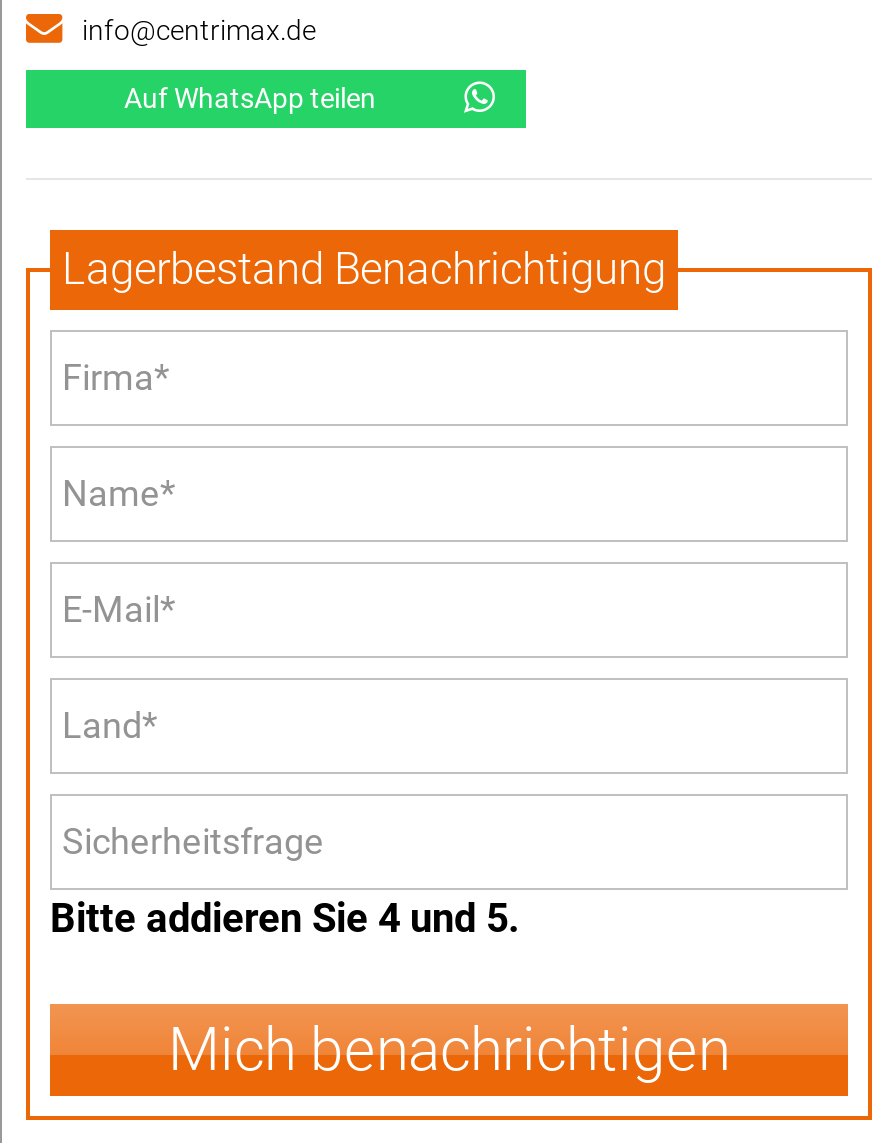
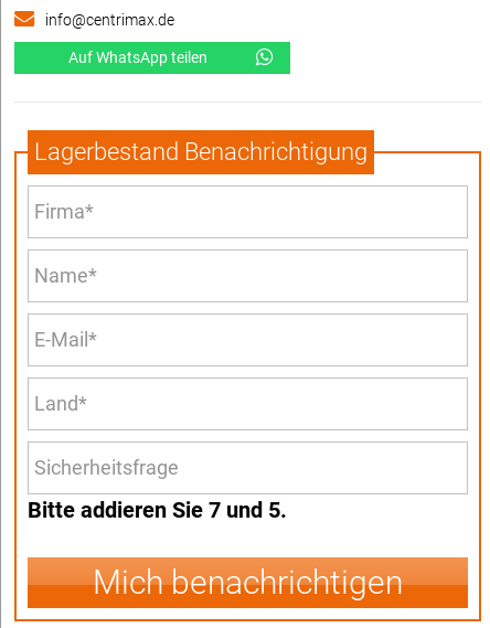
- Bitte addieren Sie 4 und 5.
+ Bitte addieren Sie 7 und 5.
